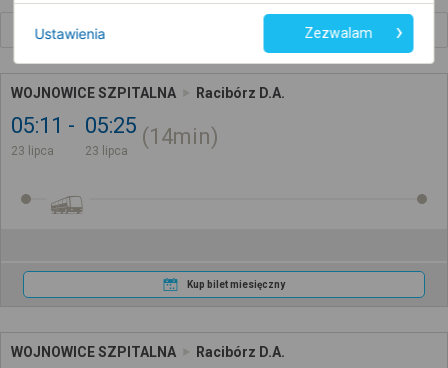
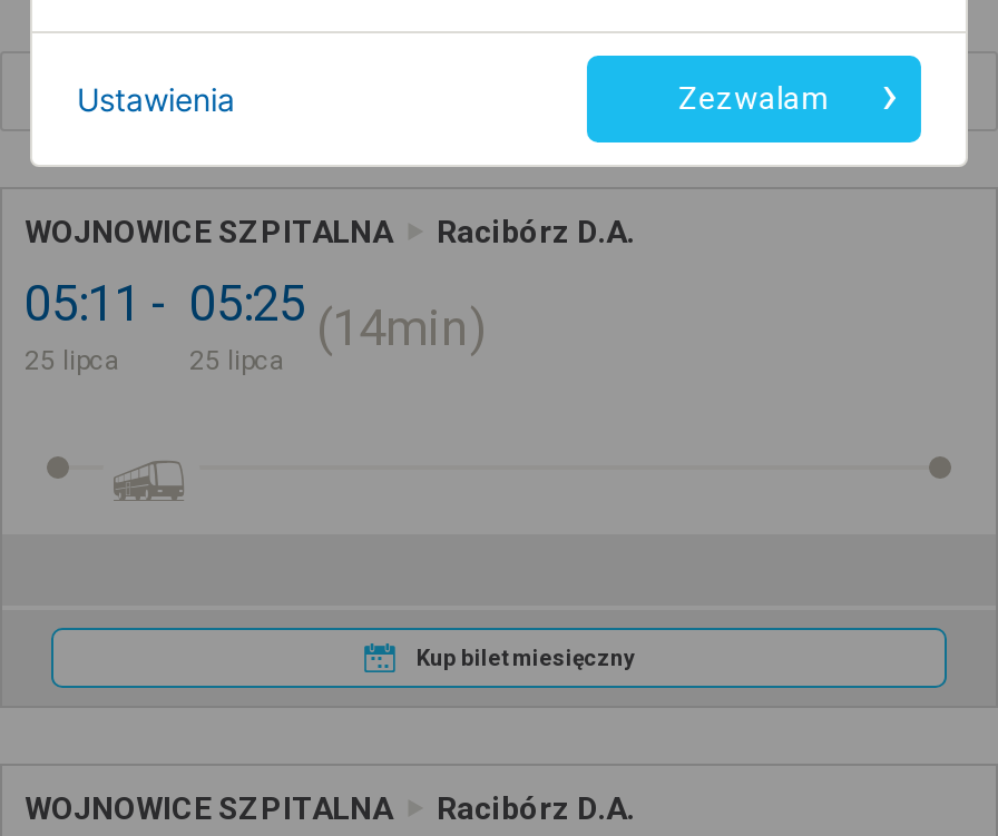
- 23 lipca
+ 25 lipca

- 23 lipca
+ 25 lipca
